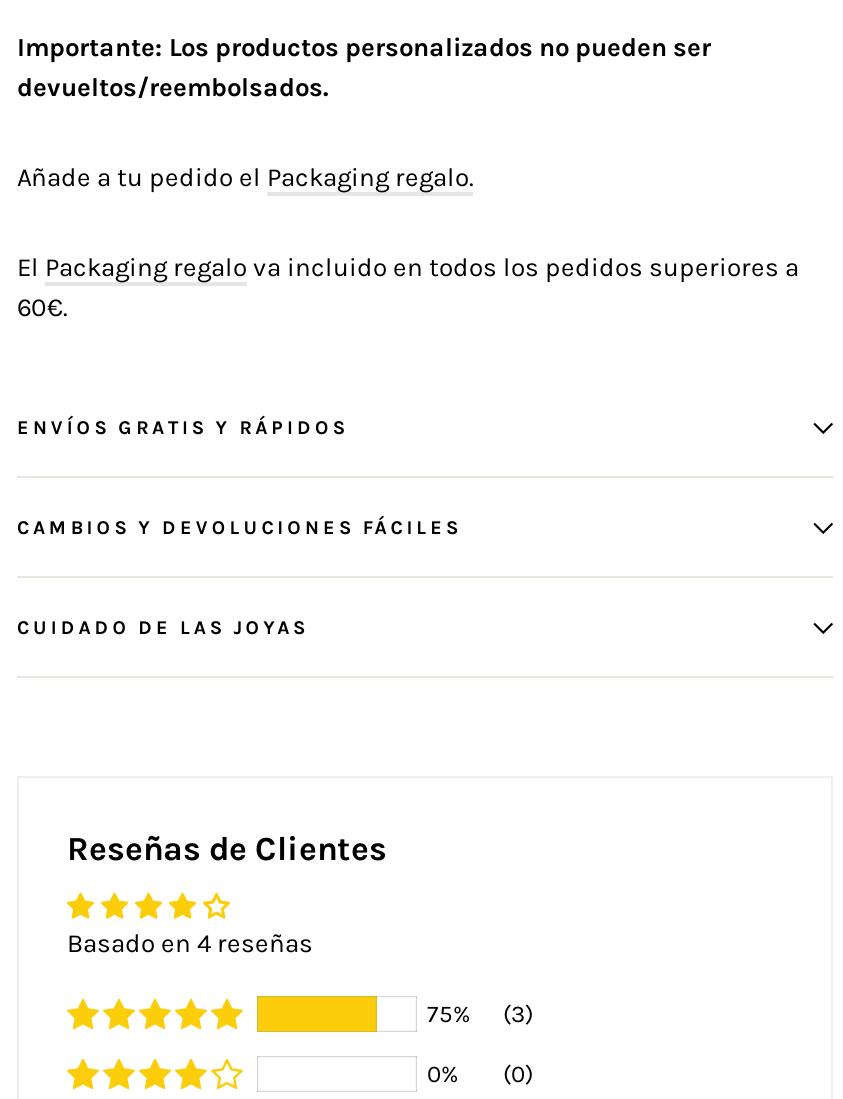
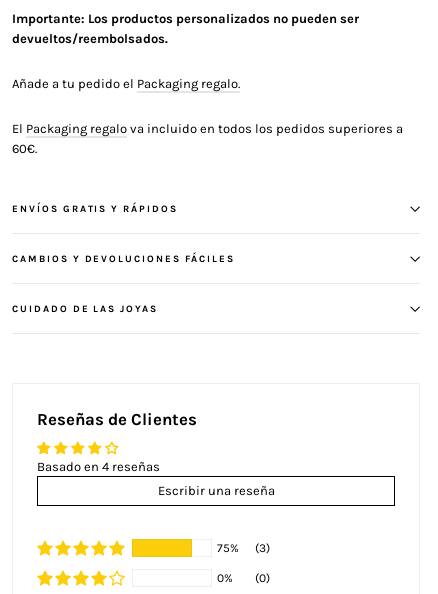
+ Escribir una reseña
